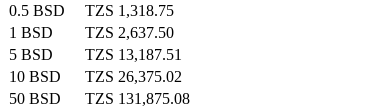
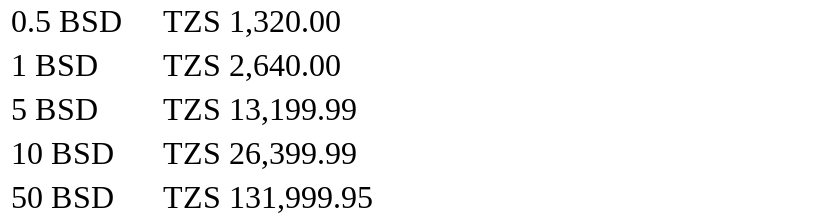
- 0.5 BSD TZS 1,318.75
+ 0.5 BSD TZS 1,320.00

- 1 BSD TZS 2,637.50
+ 1 BSD TZS 2,640.00

- 5 BSD TZS 13,187.51
+ 5 BSD TZS 13,199.99

- 10 BSD TZS 26,375.02
+ 10 BSD TZS 26,399.99

- 50 BSD TZS 131,875.08
+ 50 BSD TZS 131,999.95
